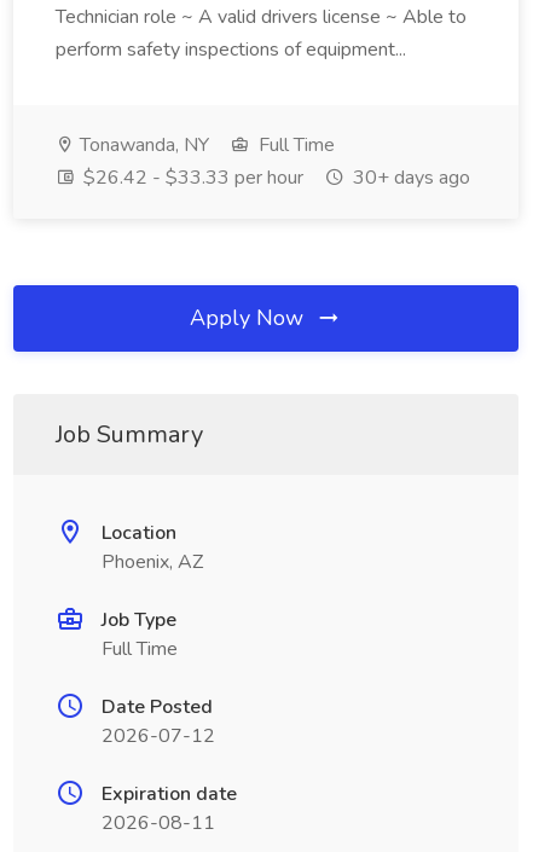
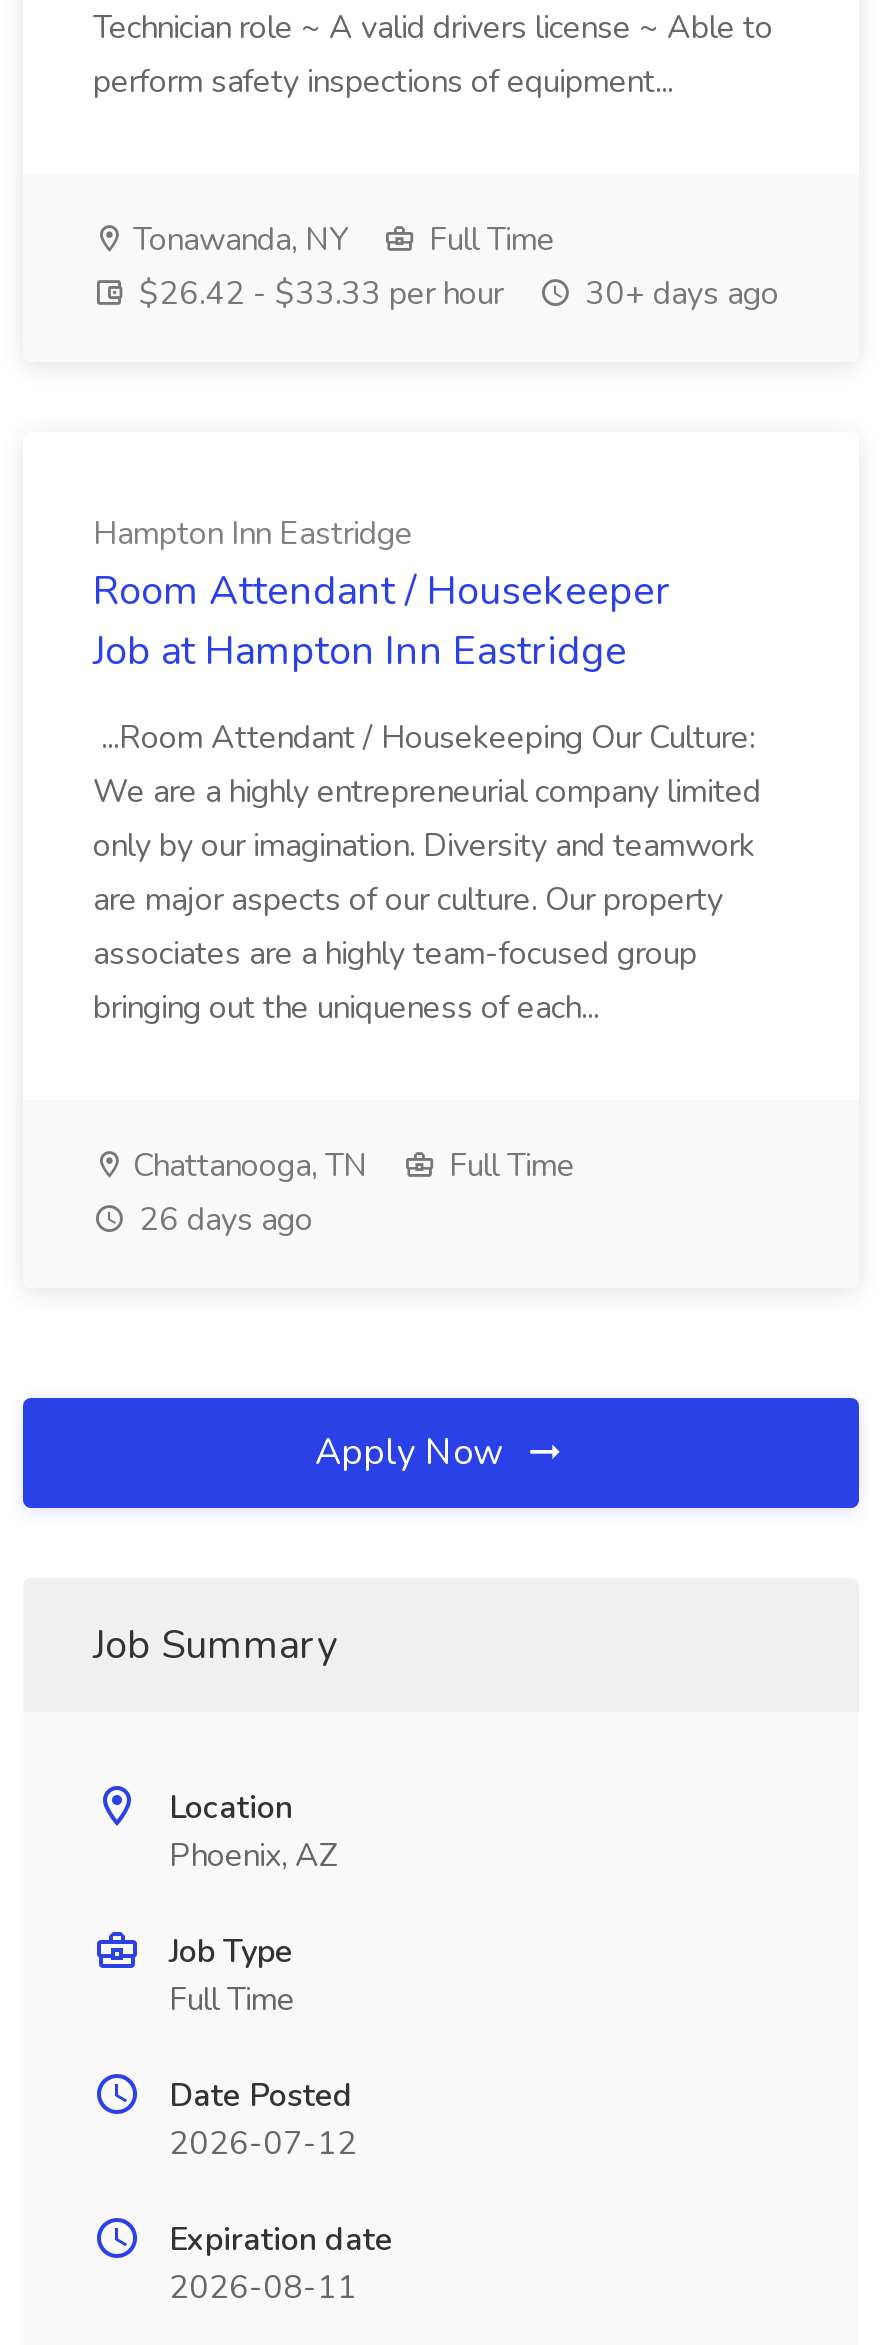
+ Hampton Inn Eastridge
+ Room Attendant / Housekeeper
+ Job at Hampton Inn Eastridge
+ ...Room Attendant / Housekeeping Our Culture:
+ We are a highly entrepreneurial company limited
+ only by our imagination. Diversity and teamwork
+ are major aspects of our culture. Our property
+ associates are a highly team-focused group
+ bringing out the uniqueness of each...

+ Chattanooga, TN
+ Full Time
+ 26 days ago
